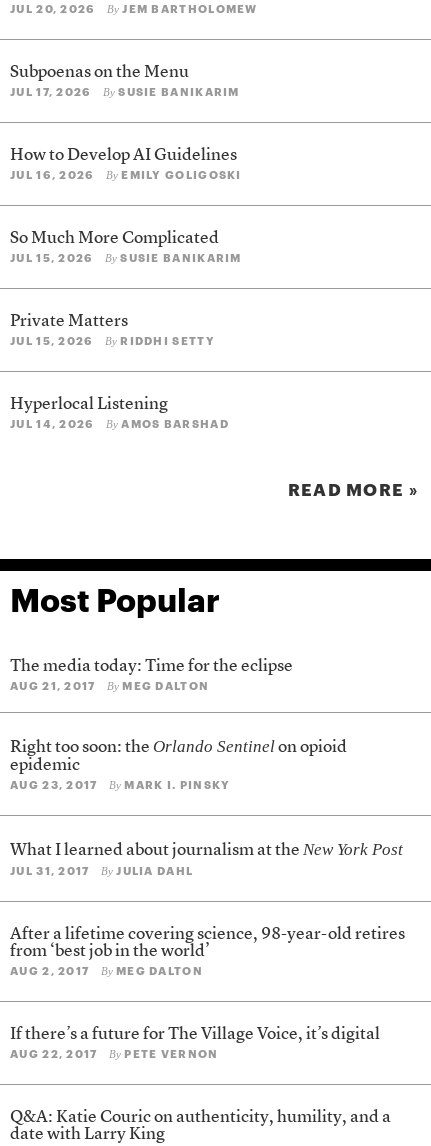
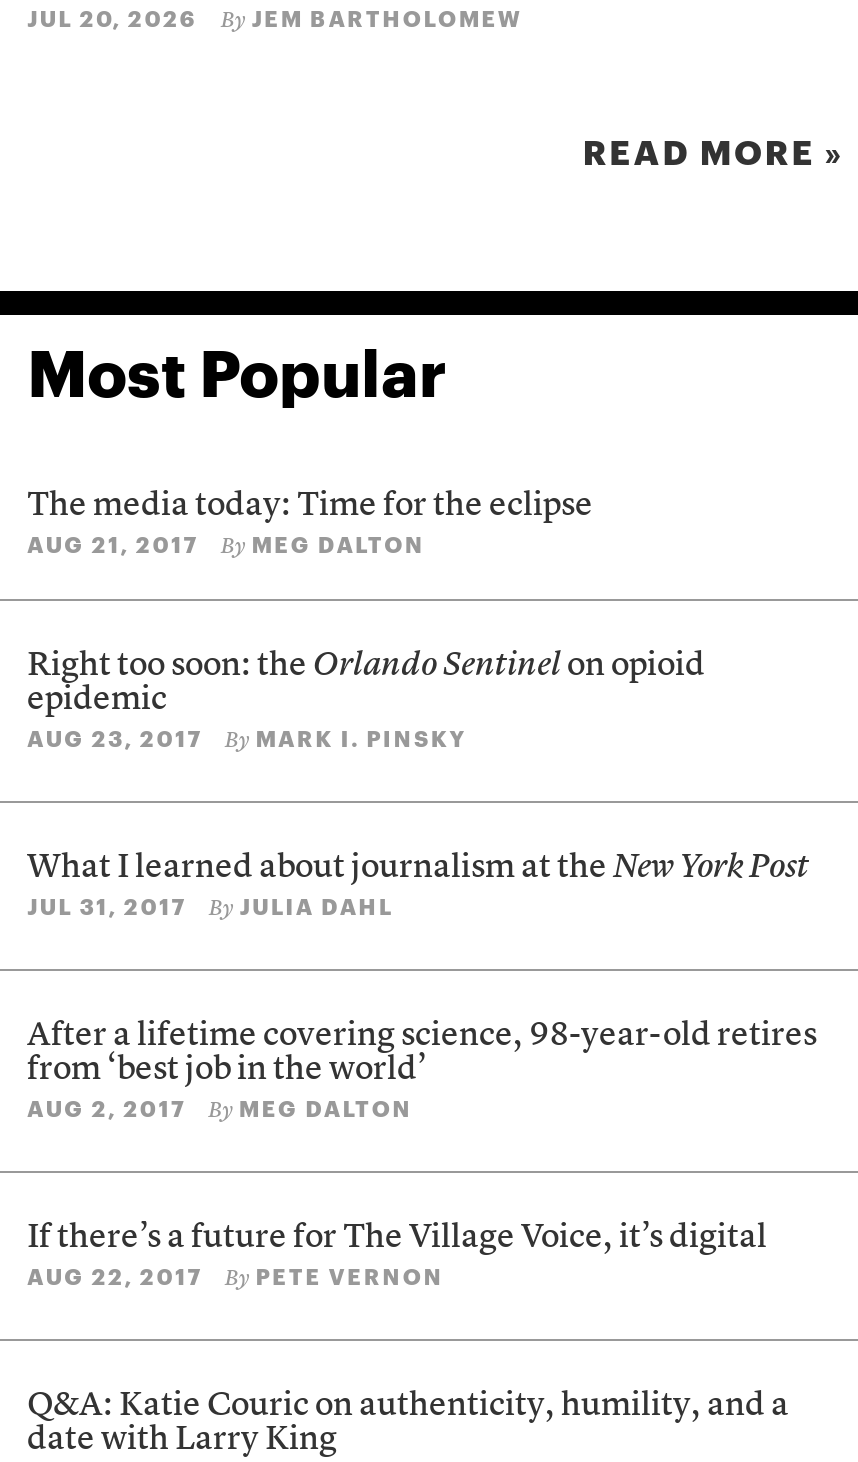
- Subpoenas on the Menu
- JUL 17, 2026
- By SUSIE BANIKARIM

- How to Develop AI Guidelines
- JUL 16, 2026
- By EMILY GOLIGOSKI

- So Much More Complicated
- JUL 15, 2026
- By SUSIE BANIKARIM

- Private Matters
- JUL 15, 2026
- By RIDDHI SETTY

- Hyperlocal Listening
- JUL 14, 2026
- By AMOS BARSHAD
